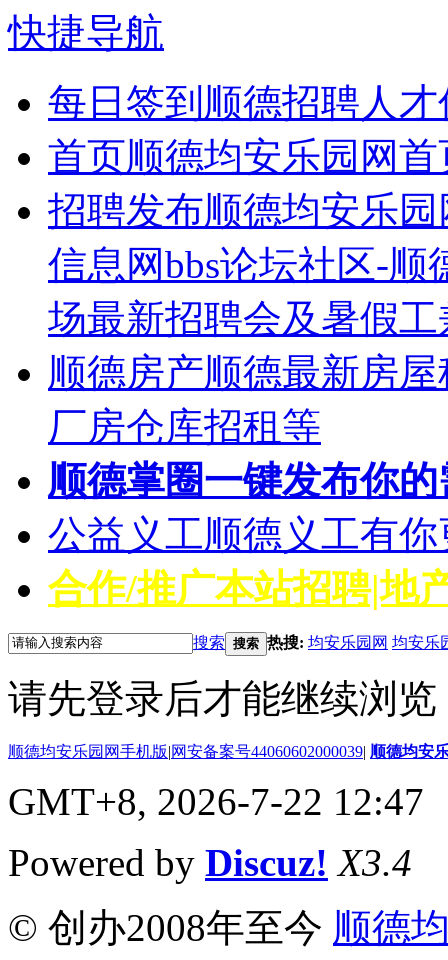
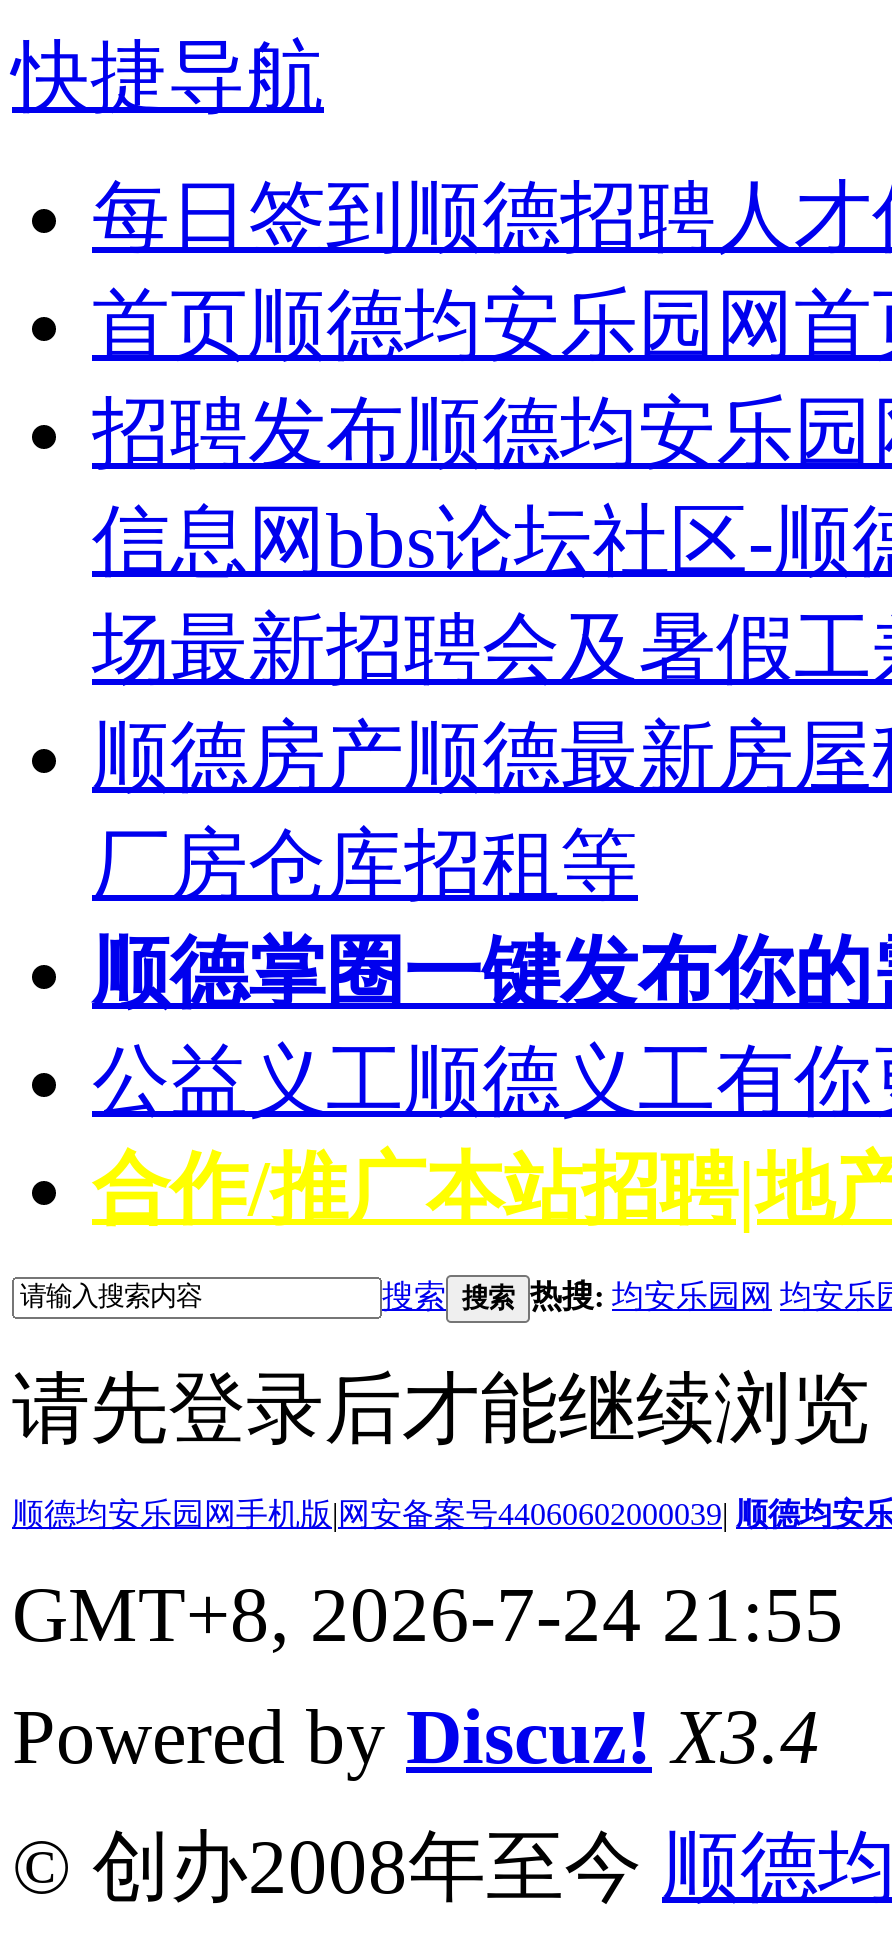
- GMT+8, 2026-7-22 12:47
+ GMT+8, 2026-7-24 21:55
